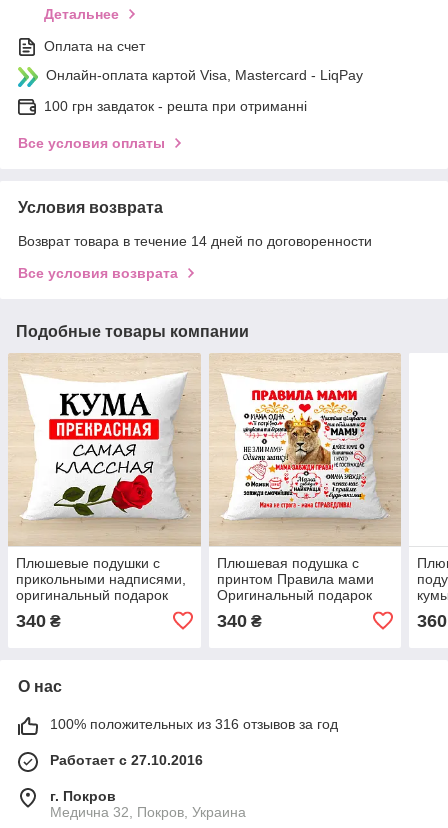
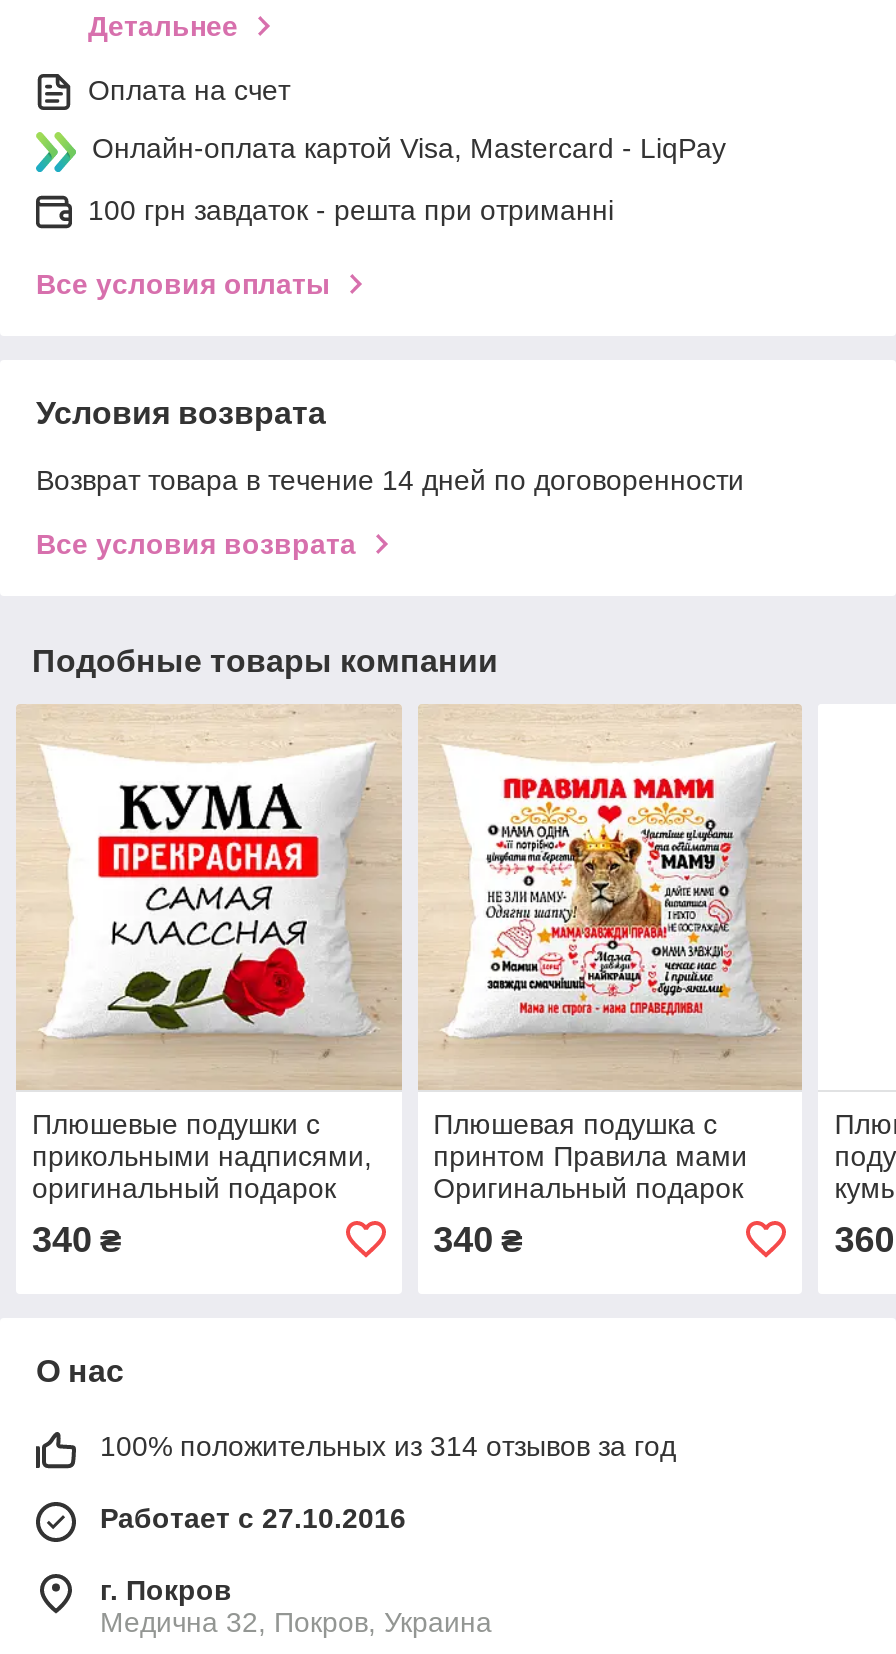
- 100% положительных из 316 отзывов за год
+ 100% положительных из 314 отзывов за год
